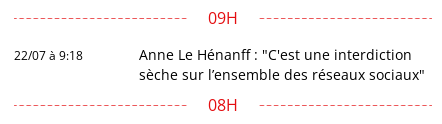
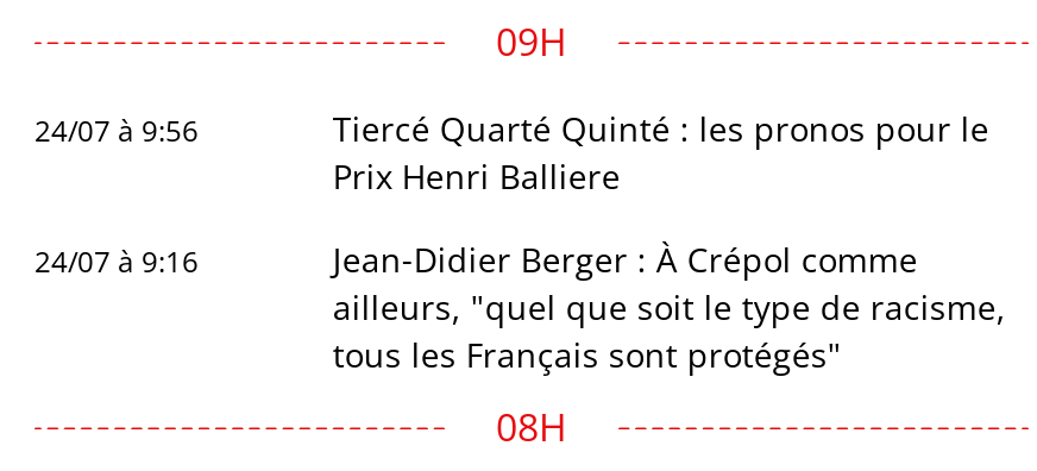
- 22/07 à 9:18
- Anne Le Hénanff : "C'est une interdiction
- sèche sur l’ensemble des réseaux sociaux"
+ 24/07 à 9:56
+ Tiercé Quarté Quinté : les pronos pour le
+ Prix Henri Balliere
+ 24/07 à 9:16
+ Jean-Didier Berger : À Crépol comme
+ ailleurs, "quel que soit le type de racisme,
+ tous les Français sont protégés"
